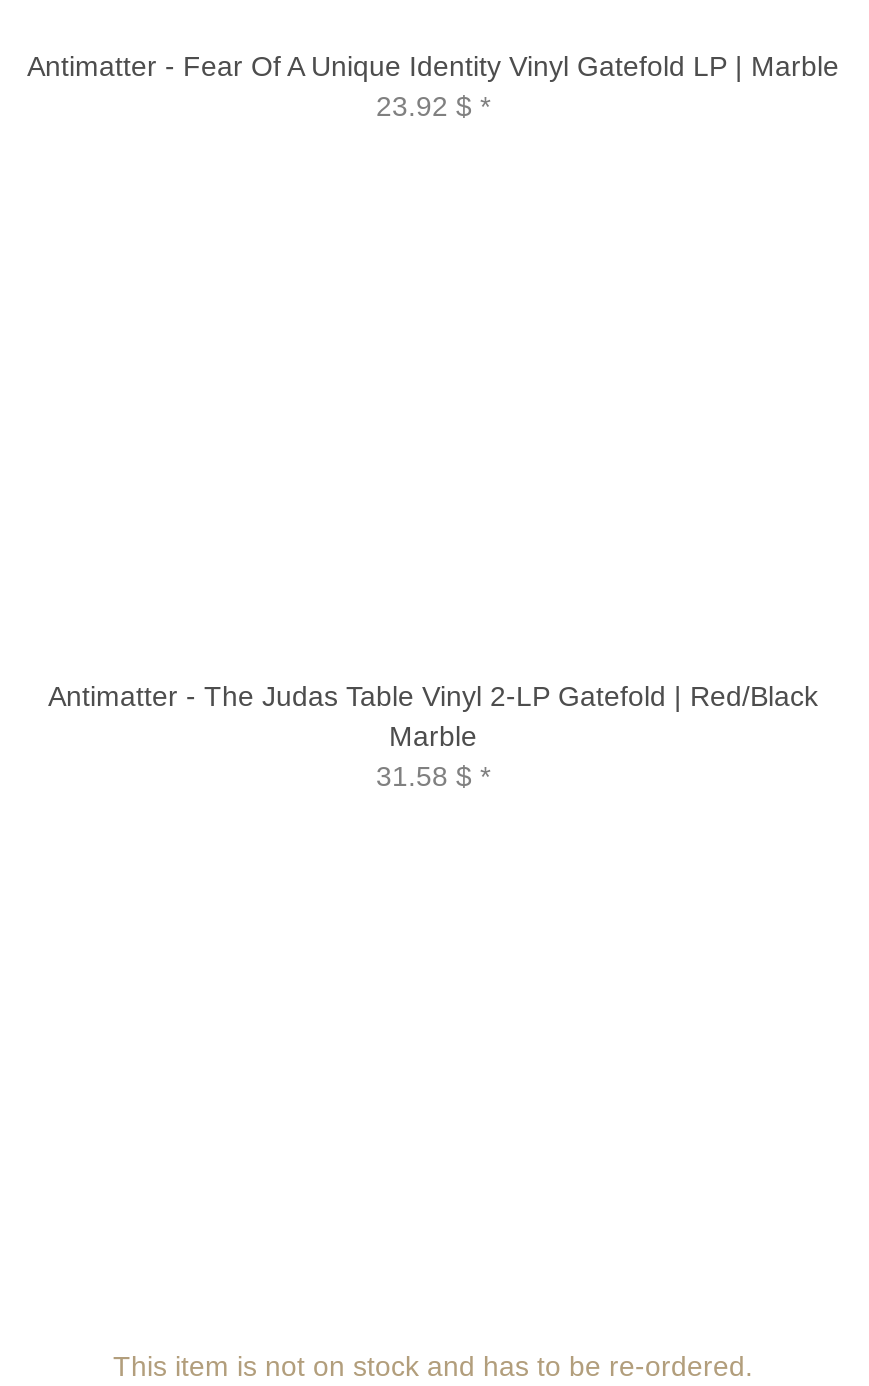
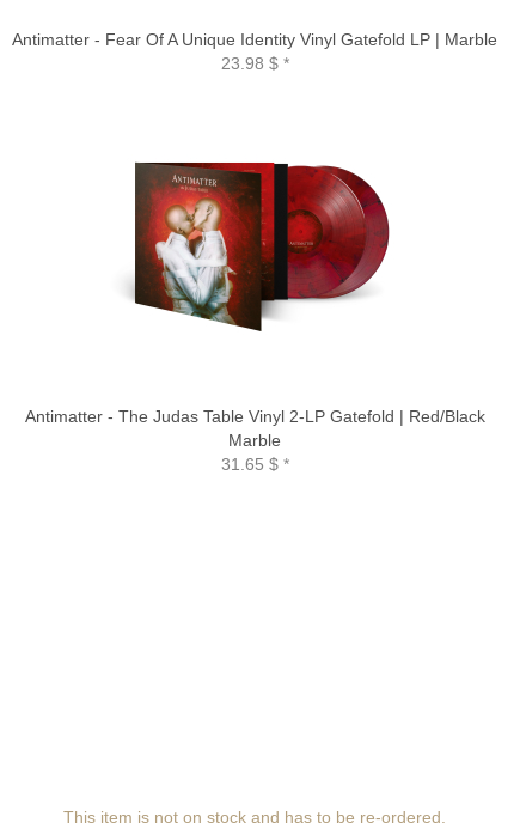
+ [image]

- 23.92 $*
+ 23.98 $*

- 31.58 $*
+ 31.65 $*
